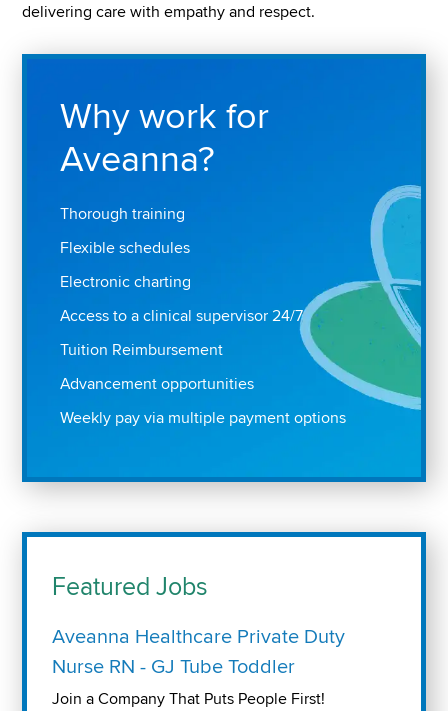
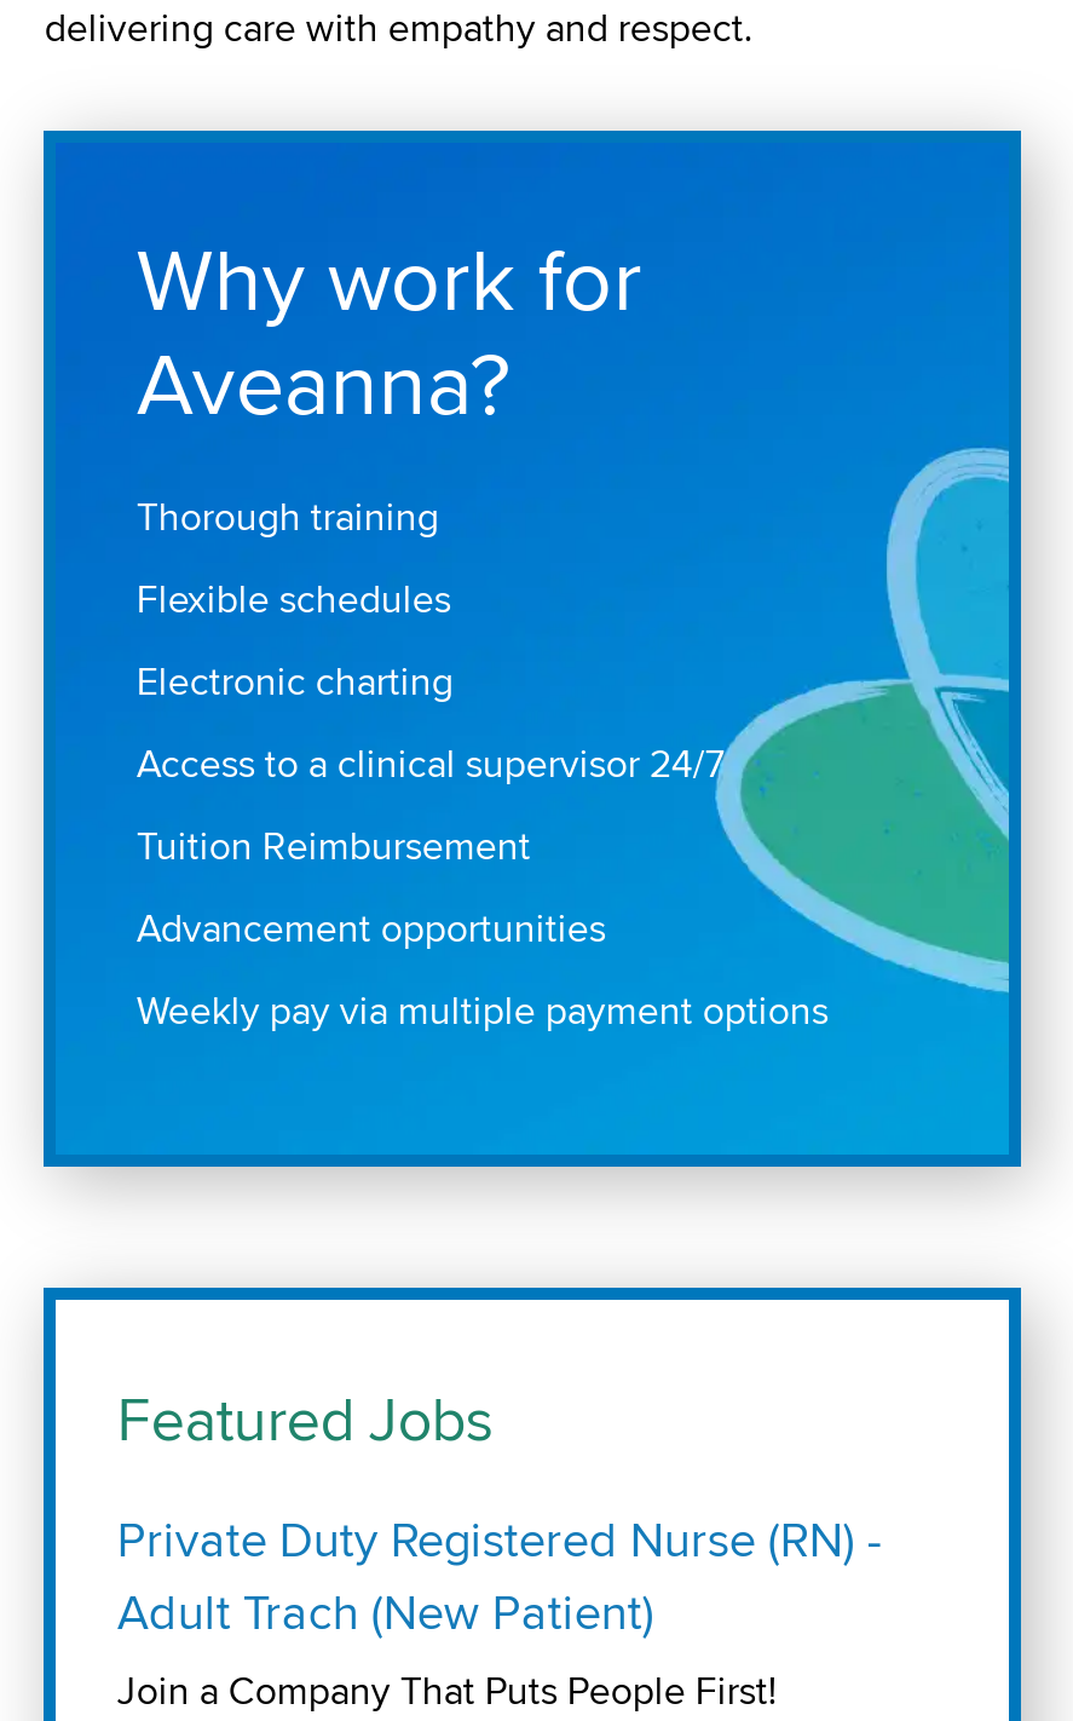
- Aveanna Healthcare Private Duty
- Nurse RN - GJ Tube Toddler
+ Private Duty Registered Nurse (RN) -
+ Adult Trach (New Patient)
